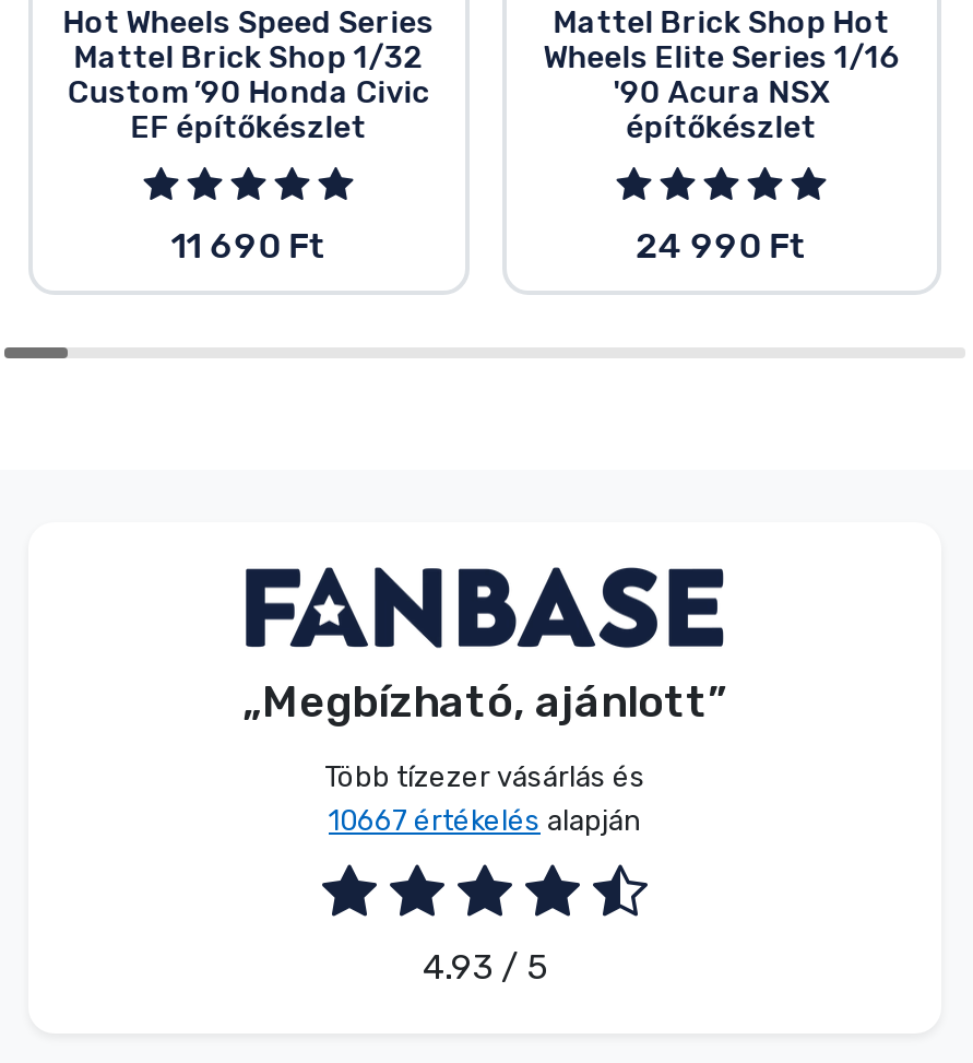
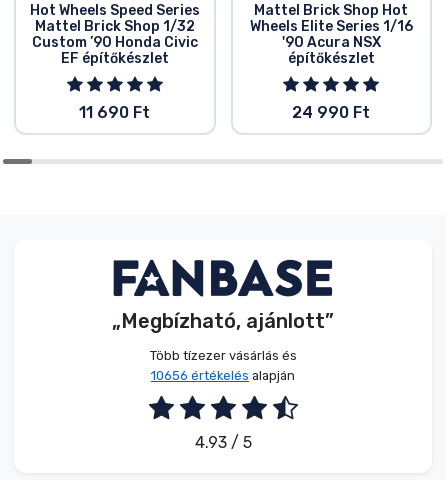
- 10667 értékelés alapján
+ 10656 értékelés alapján
